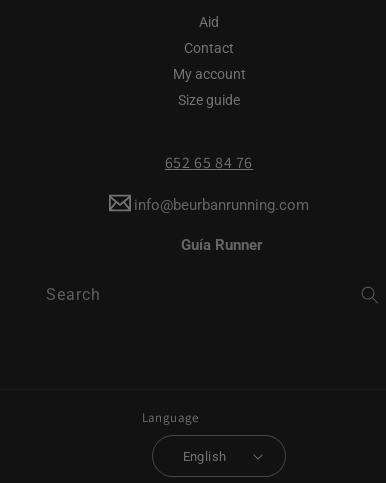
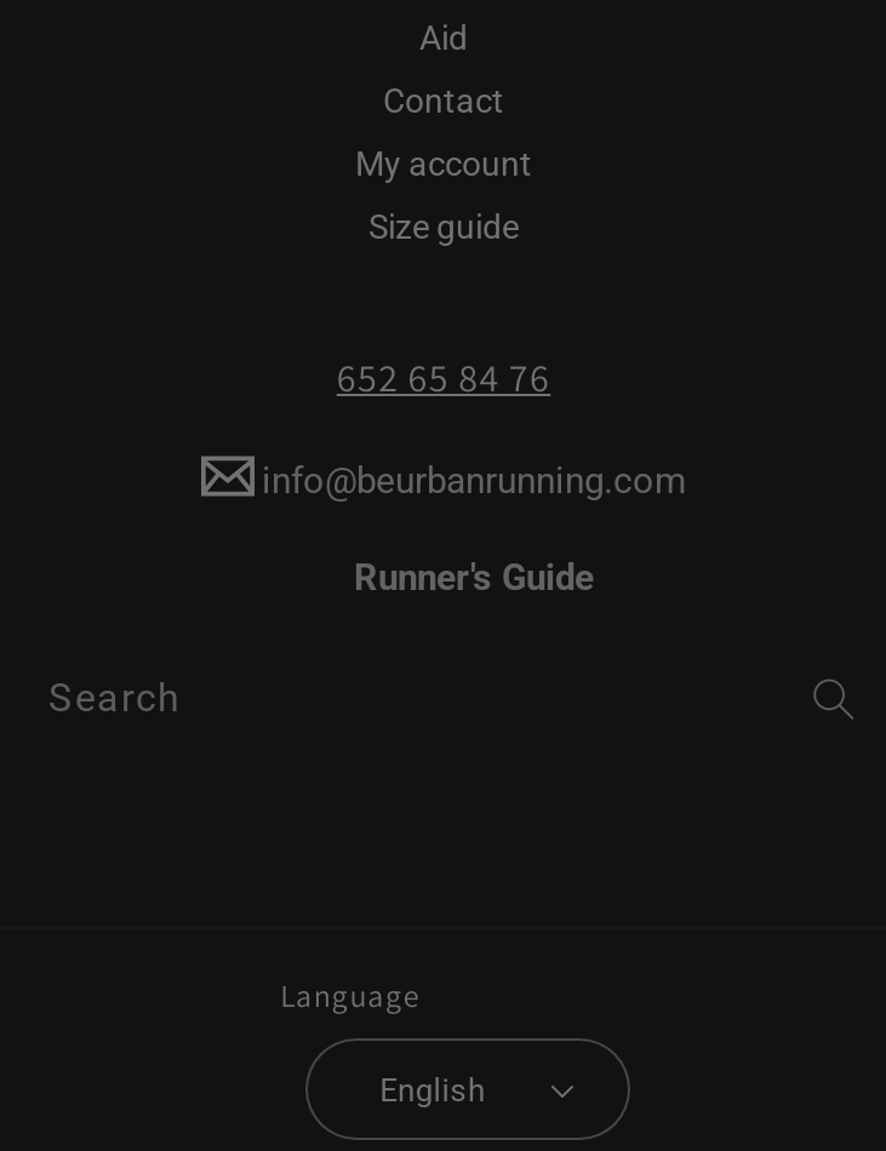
- Guía Runner
+ Runner's Guide
